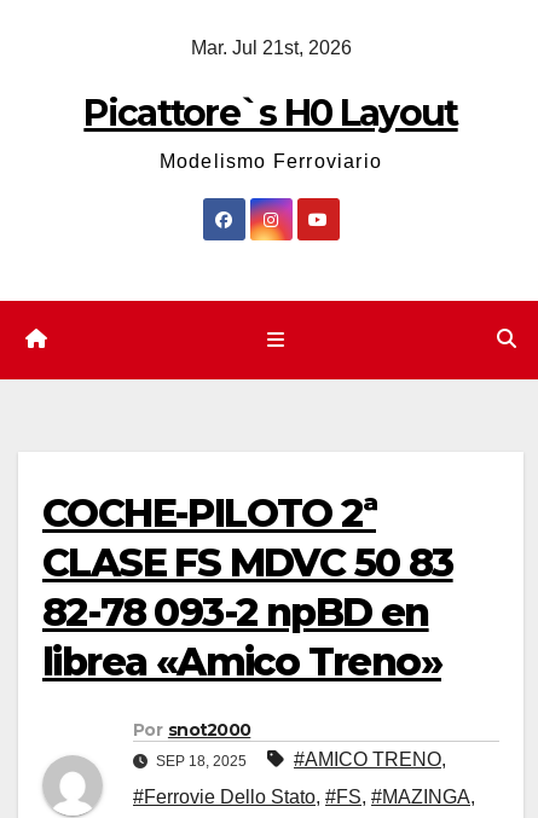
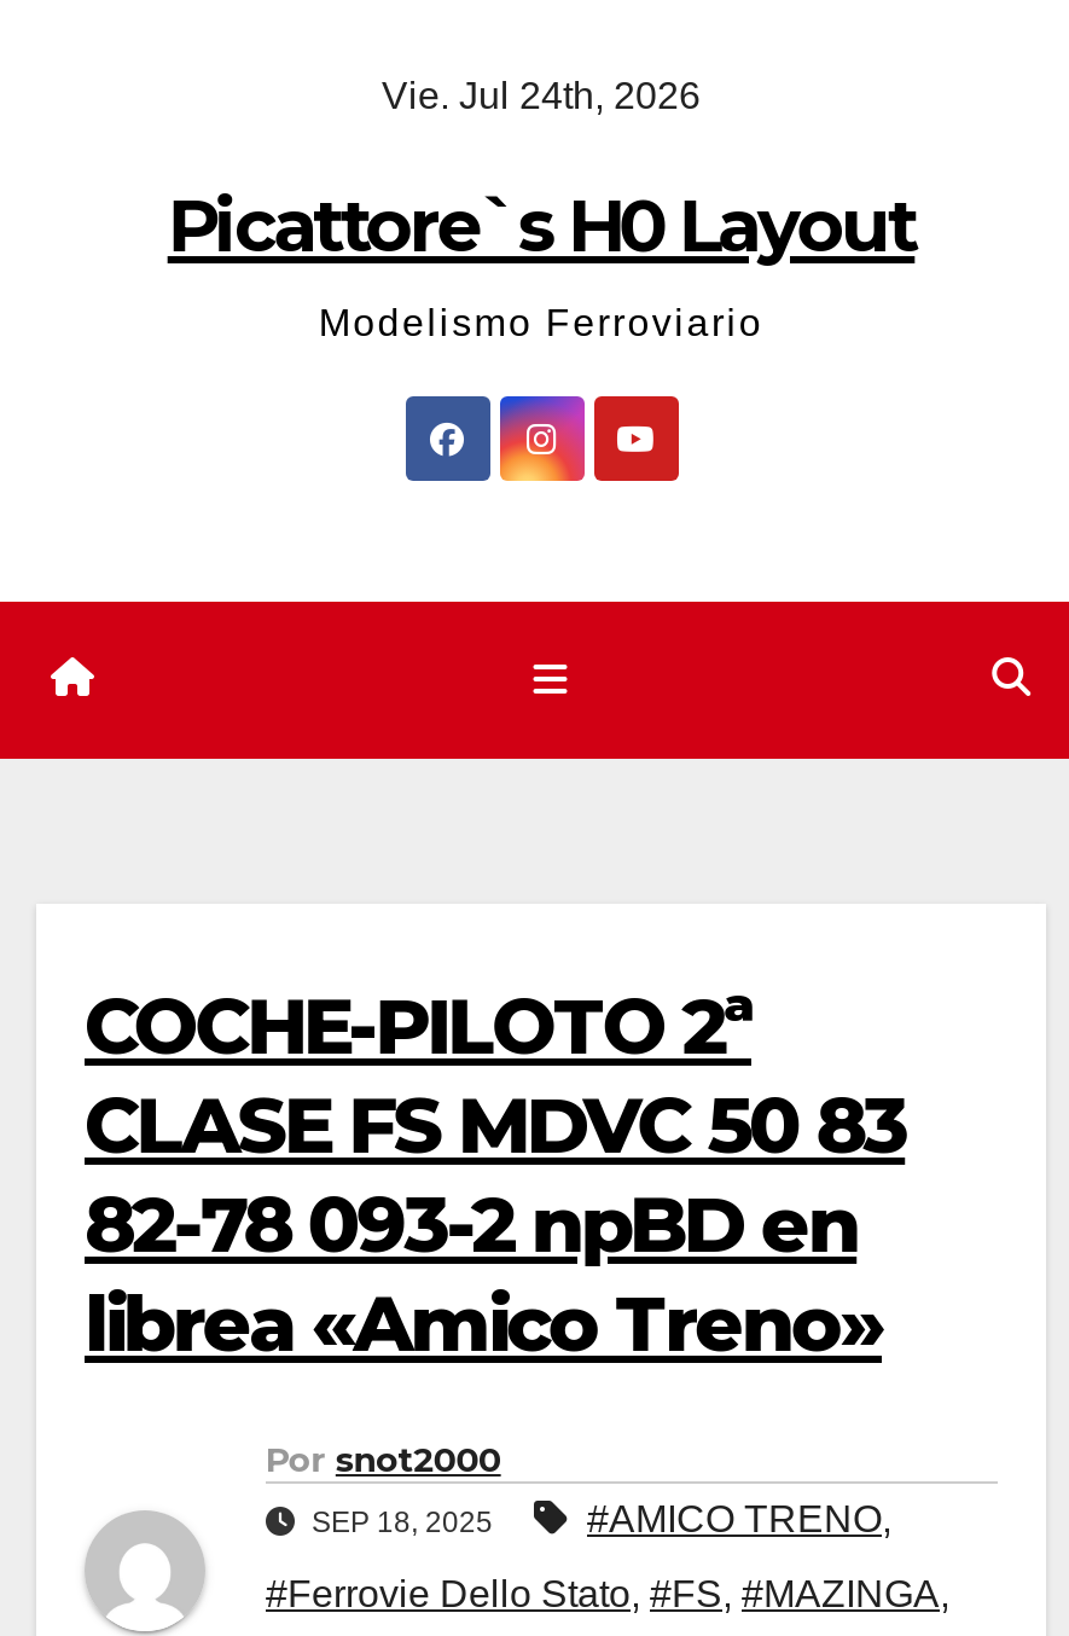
- Mar. Jul 21st, 2026
+ Vie. Jul 24th, 2026
